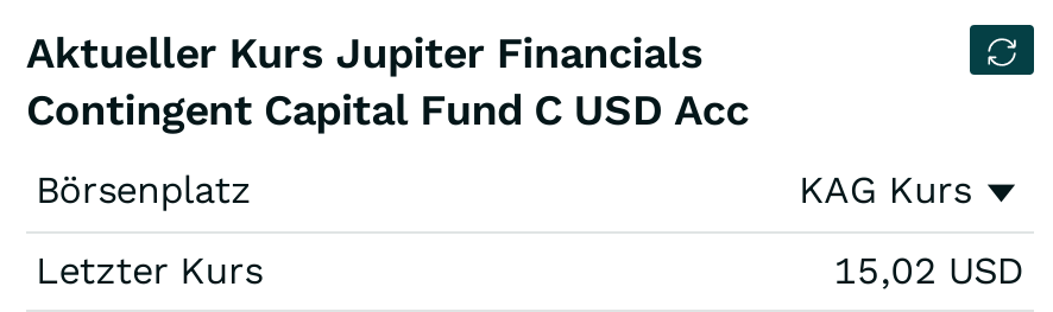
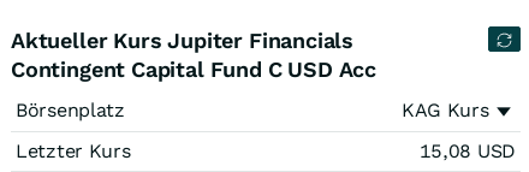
- 15,02 USD
+ 15,08 USD
